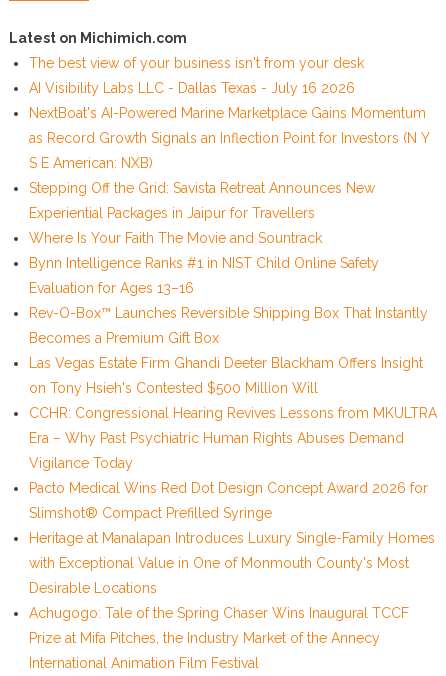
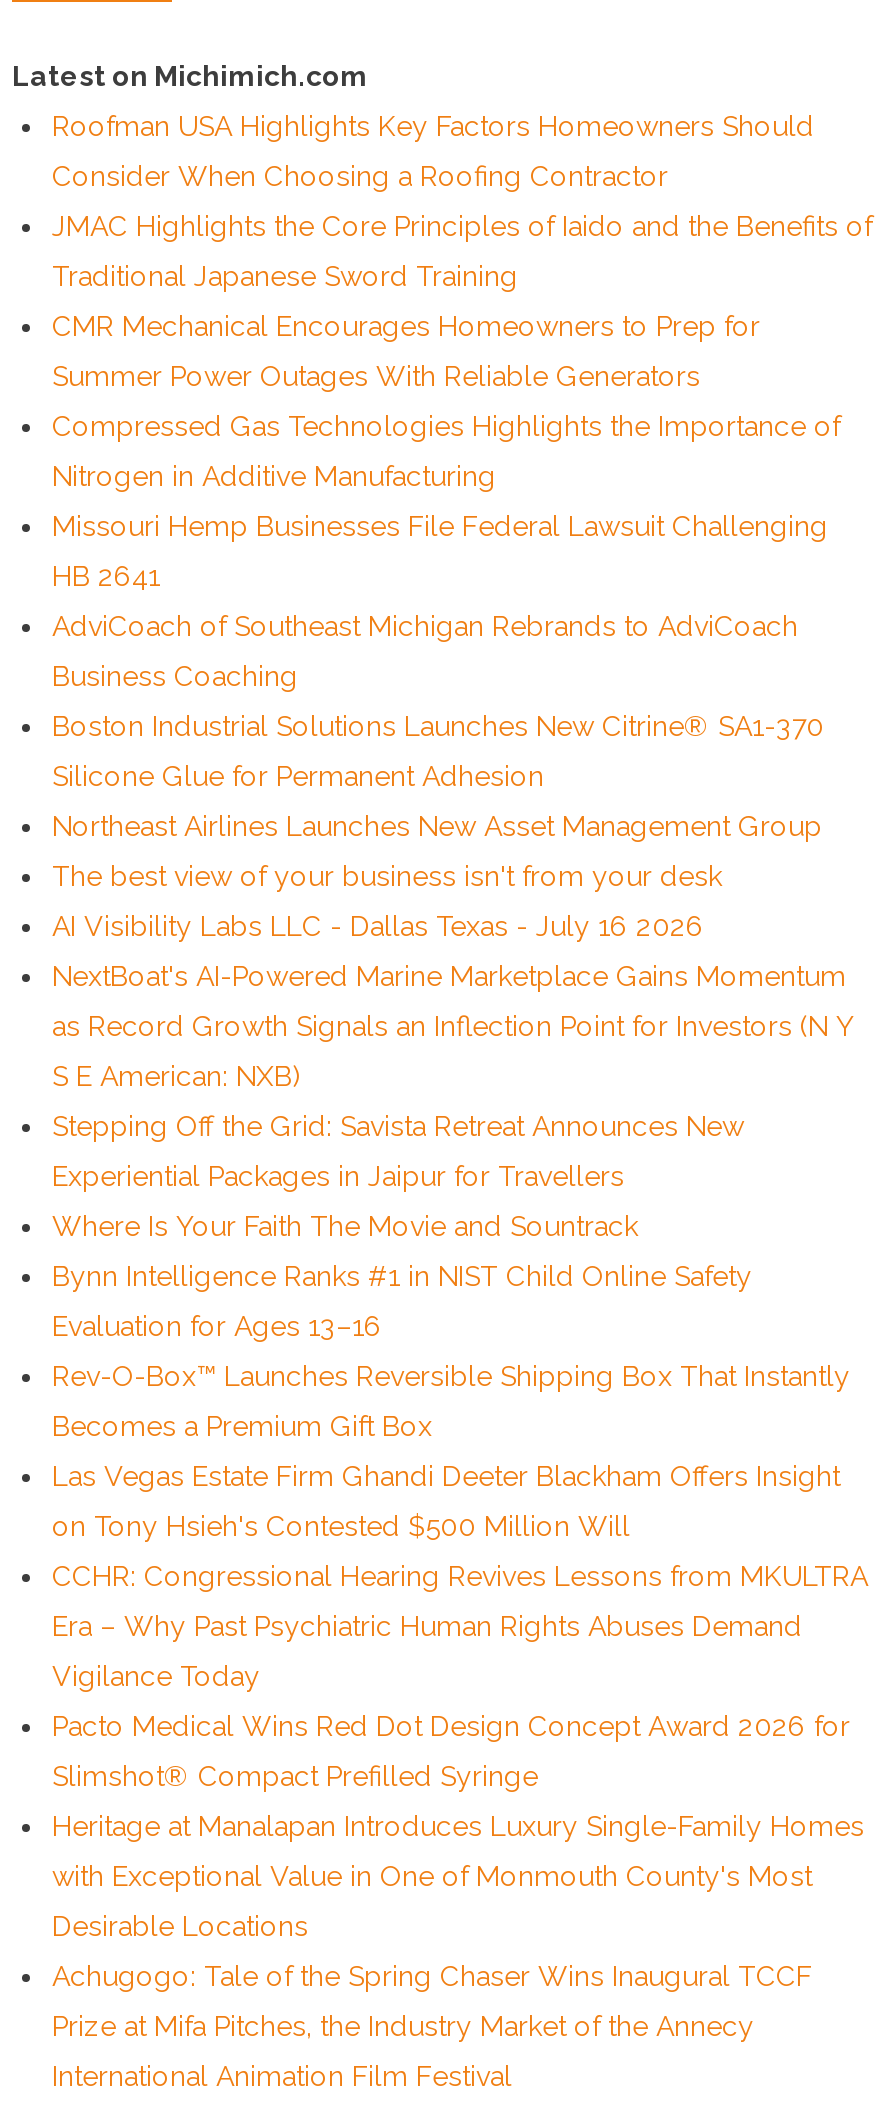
+ Roofman USA Highlights Key Factors Homeowners Should
+ Consider When Choosing a Roofing Contractor
+ JMAC Highlights the Core Principles of Iaido and the Benefits of
+ Traditional Japanese Sword Training
+ CMR Mechanical Encourages Homeowners to Prep for
+ Summer Power Outages With Reliable Generators
+ Compressed Gas Technologies Highlights the Importance of
+ Nitrogen in Additive Manufacturing
+ Missouri Hemp Businesses File Federal Lawsuit Challenging
+ HB 2641
+ AdviCoach of Southeast Michigan Rebrands to AdviCoach
+ Business Coaching
+ Boston Industrial Solutions Launches New Citrine® SA1-370
+ Silicone Glue for Permanent Adhesion
+ Northeast Airlines Launches New Asset Management Group
